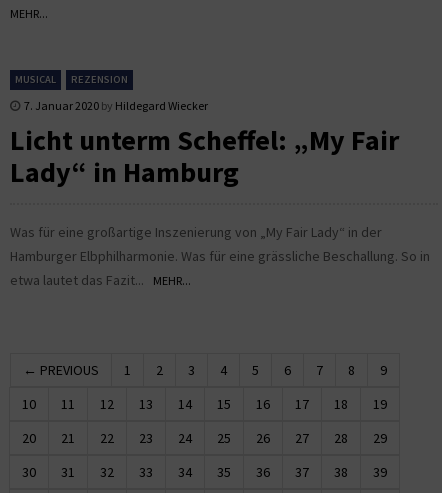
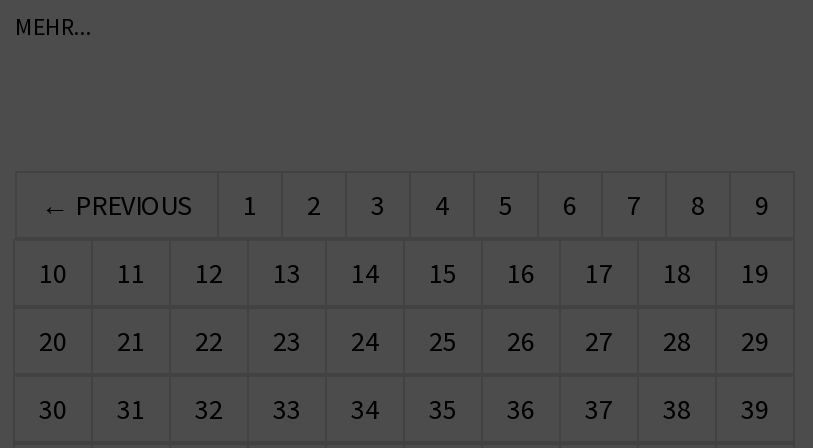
- MUSICAL
- REZENSION
- 7. Januar 2020 by Hildegard Wiecker
- Licht unterm Scheffel: „My Fair
- Lady“ in Hamburg
- Was für eine großartige Inszenierung von „My Fair Lady“ in der
- Hamburger Elbphilharmonie. Was für eine grässliche Beschallung. So in
- etwa lautet das Fazit... MEHR...
